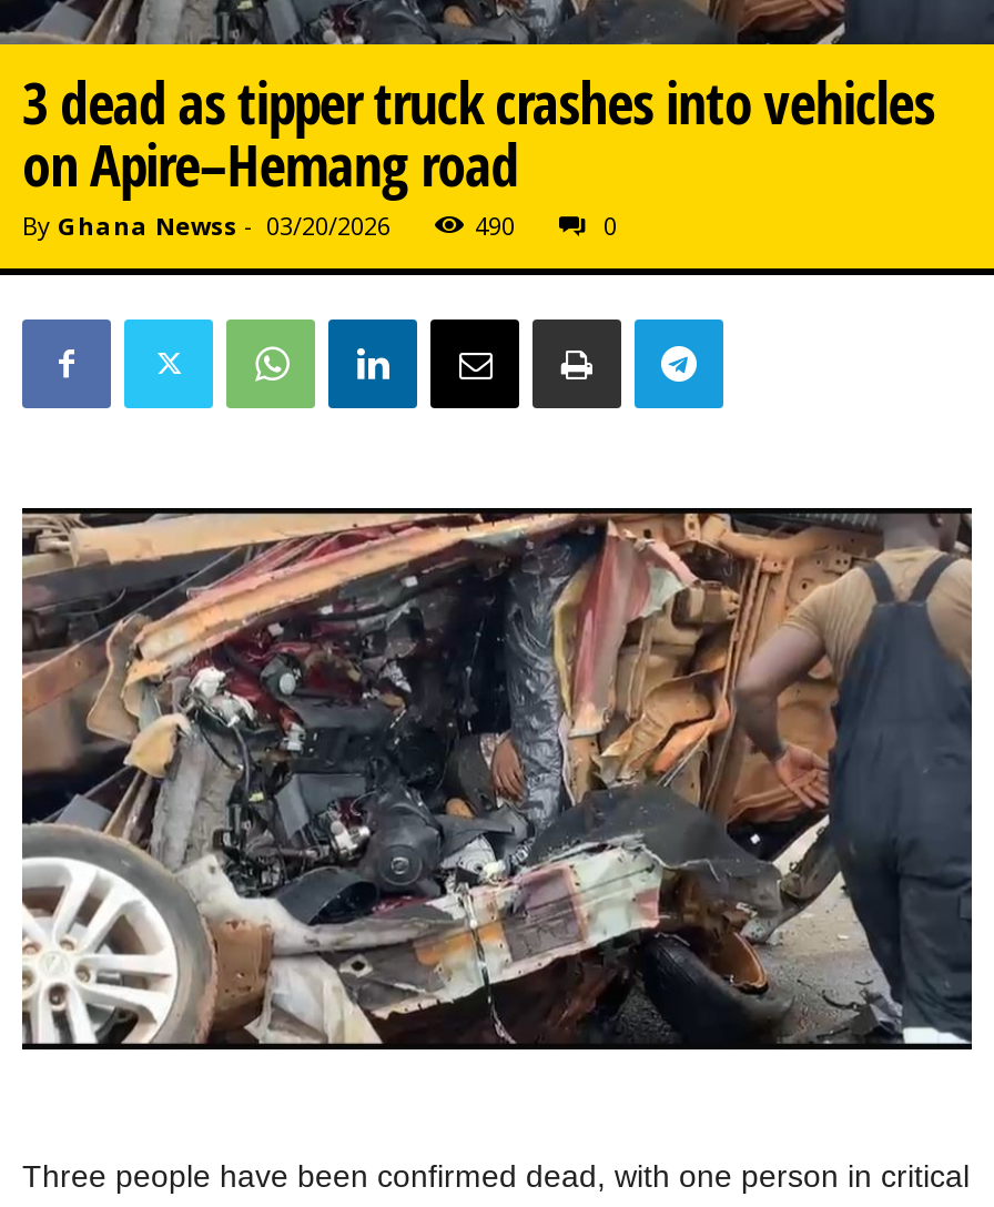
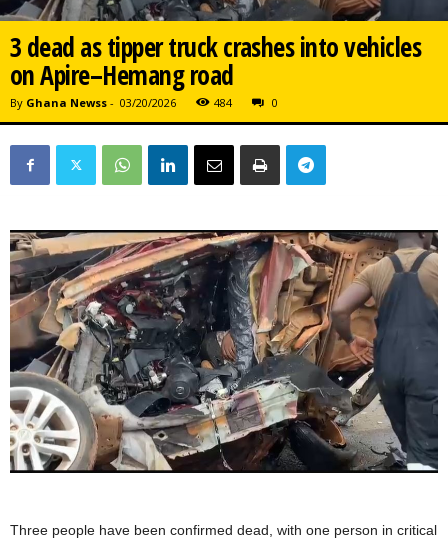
- 490
+ 484
